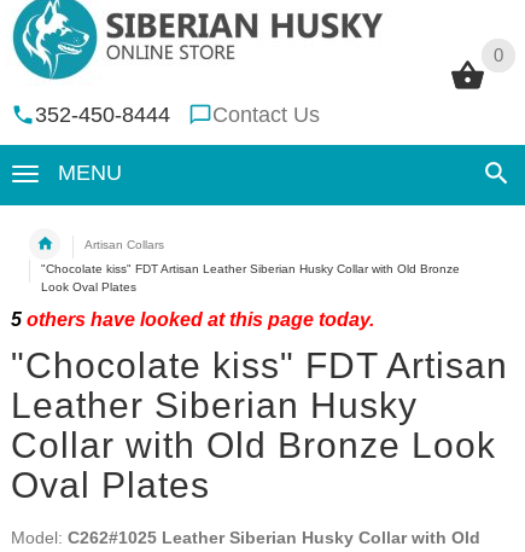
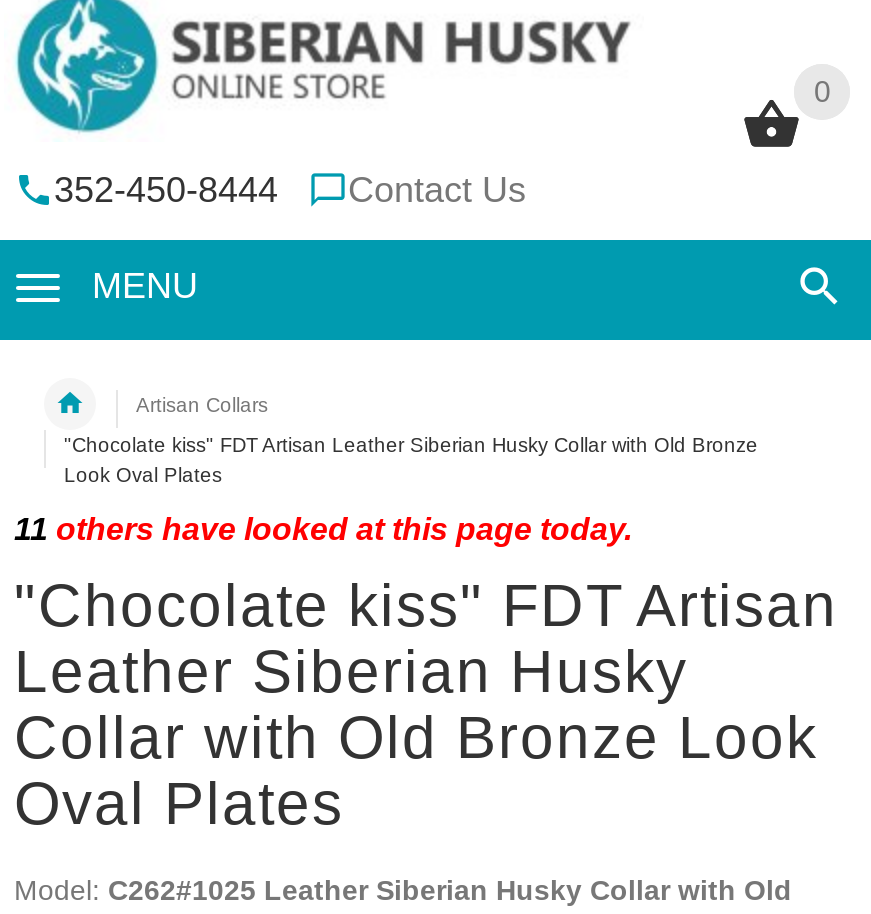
- 5 others have looked at this page today.
+ 11 others have looked at this page today.
